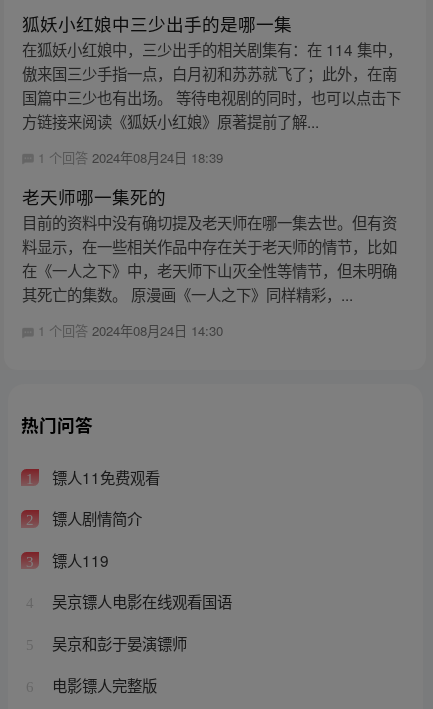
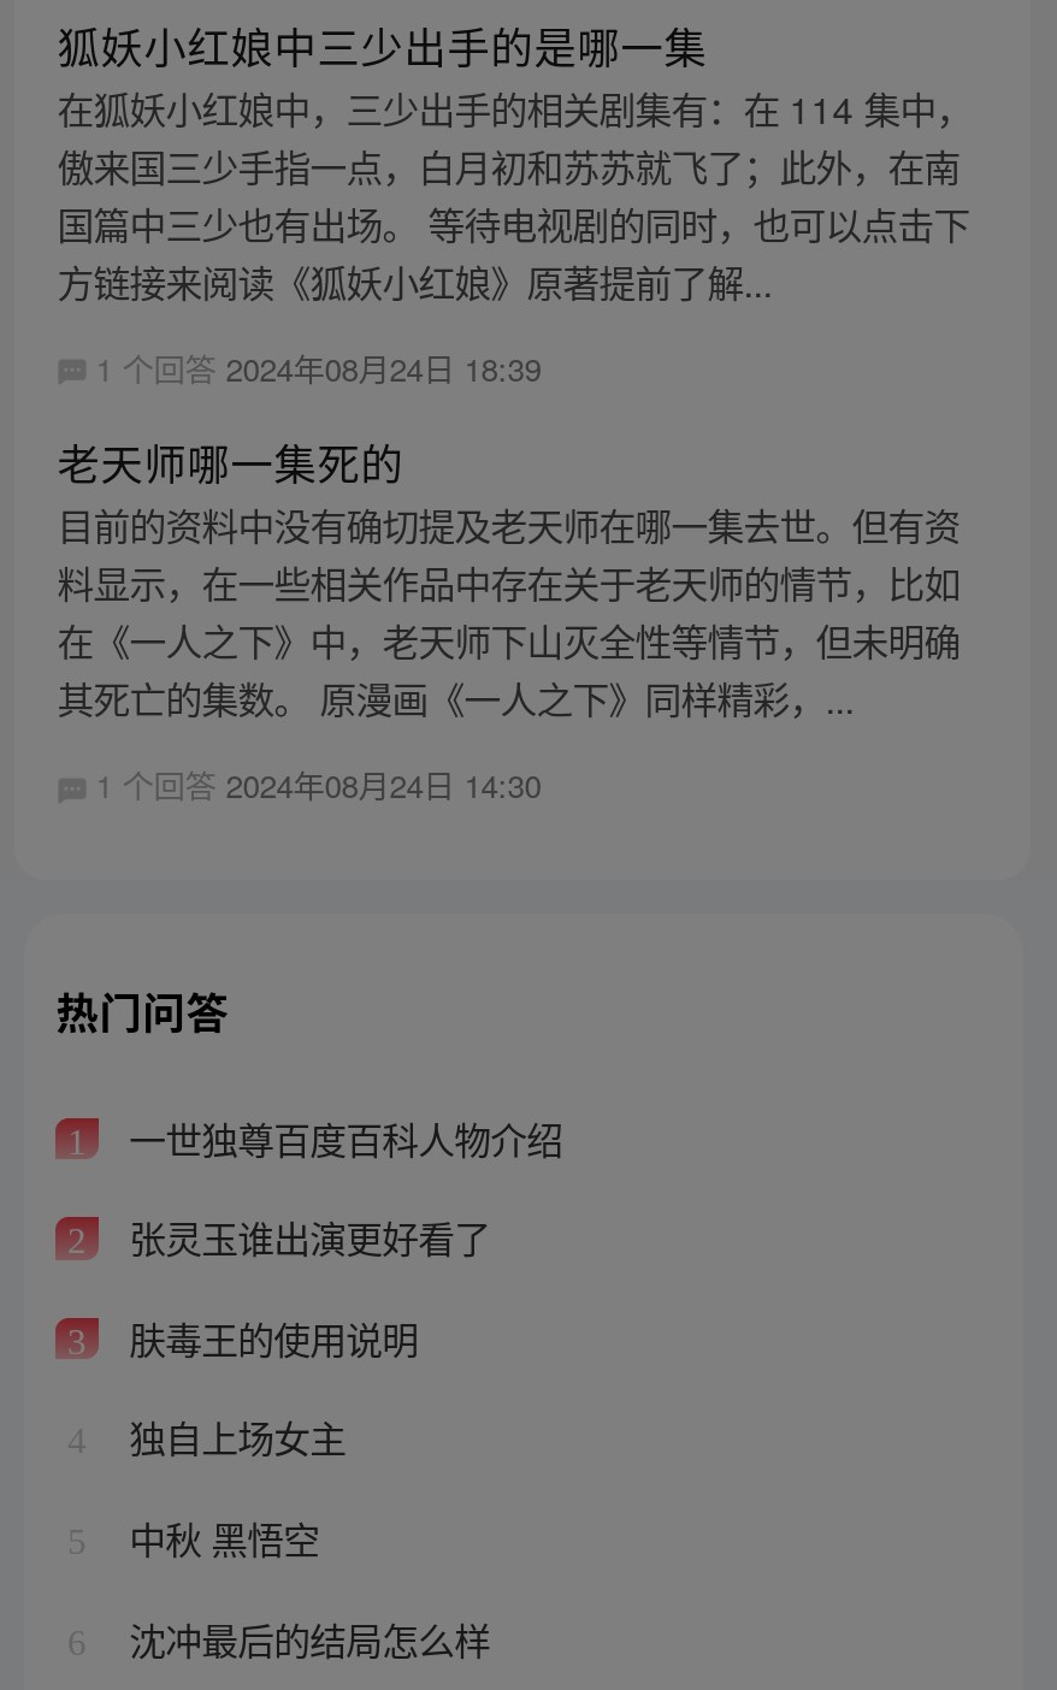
- 镖人11免费观看
+ 一世独尊百度百科人物介绍

- 镖人剧情简介
+ 张灵玉谁出演更好看了

- 镖人119
+ 肤毒王的使用说明

- 吴京镖人电影在线观看国语
+ 独自上场女主

- 吴京和彭于晏演镖师
+ 中秋 黑悟空

- 电影镖人完整版
+ 沈冲最后的结局怎么样
